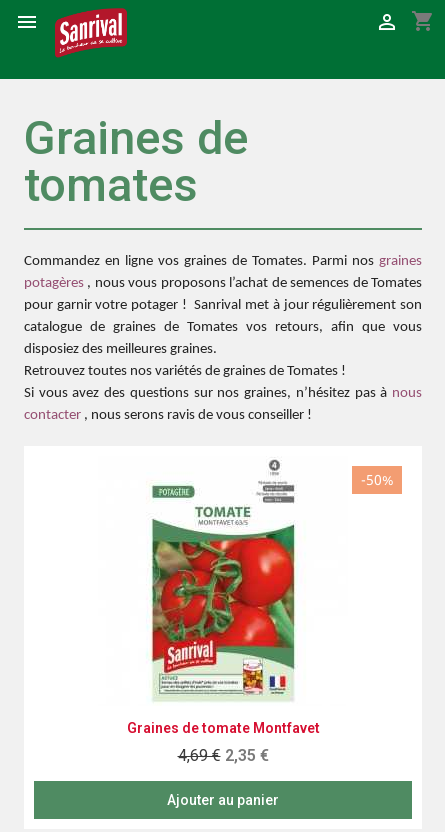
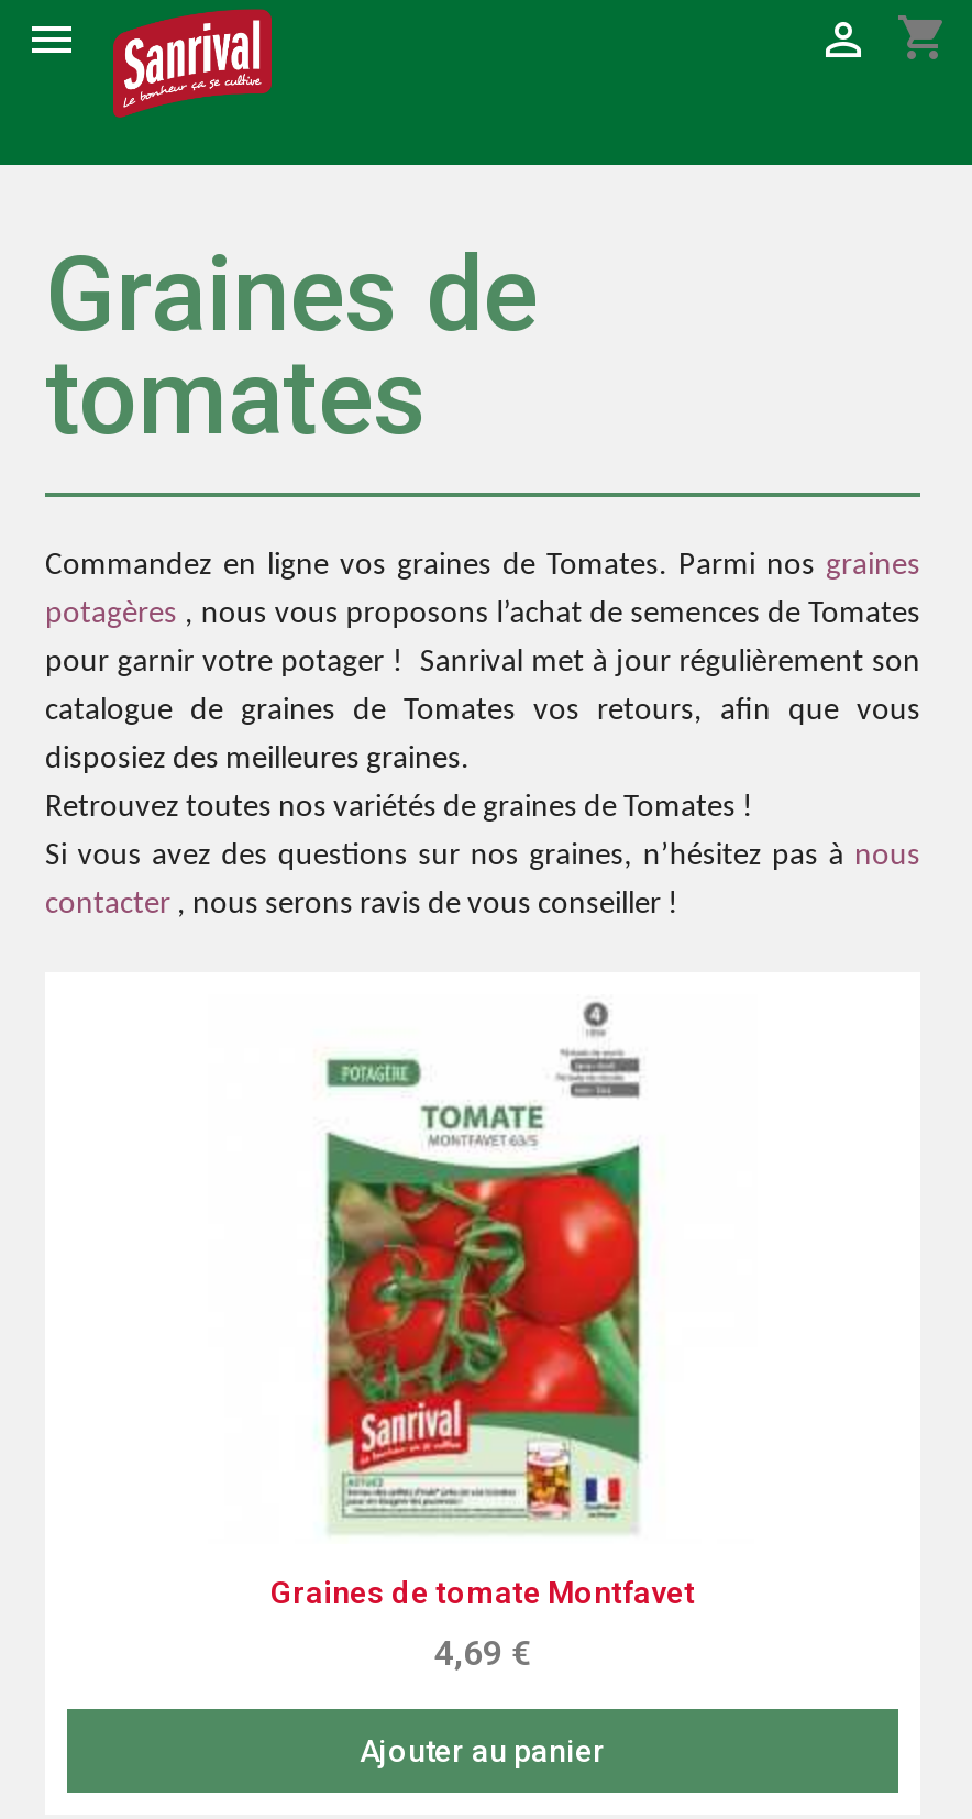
- -50%

- 4,69 € 2,35 €
+ 4,69 €
